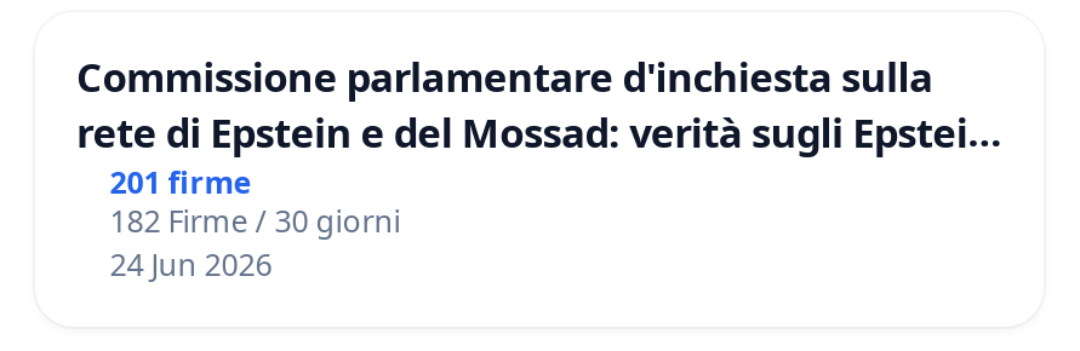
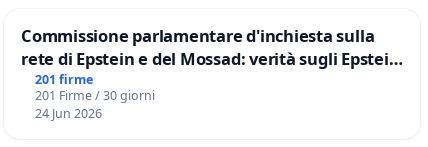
- 182 Firme / 30 giorni
+ 201 Firme / 30 giorni
